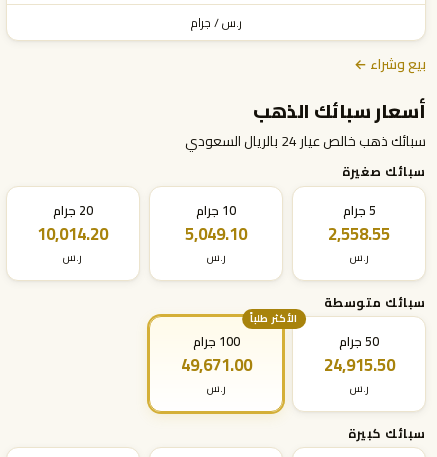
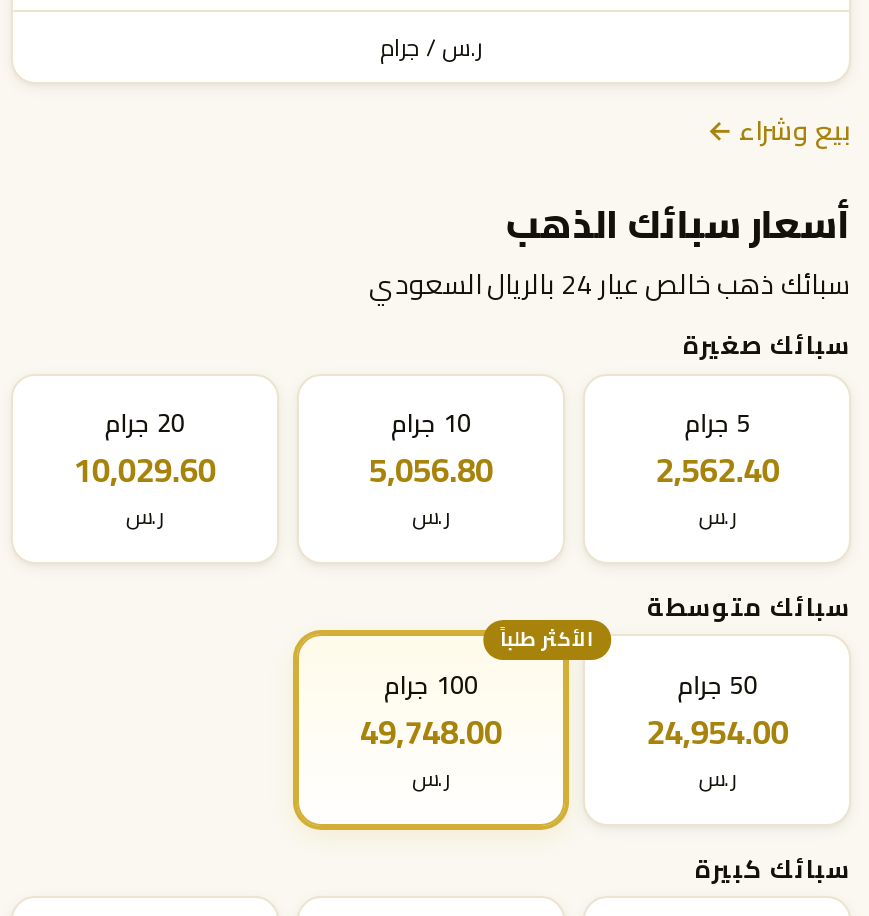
- 10,014.20
+ 10,029.60

- 5,049.10
+ 5,056.80

- 2,558.55
+ 2,562.40

- 49,671.00
+ 49,748.00

- 24,915.50
+ 24,954.00
